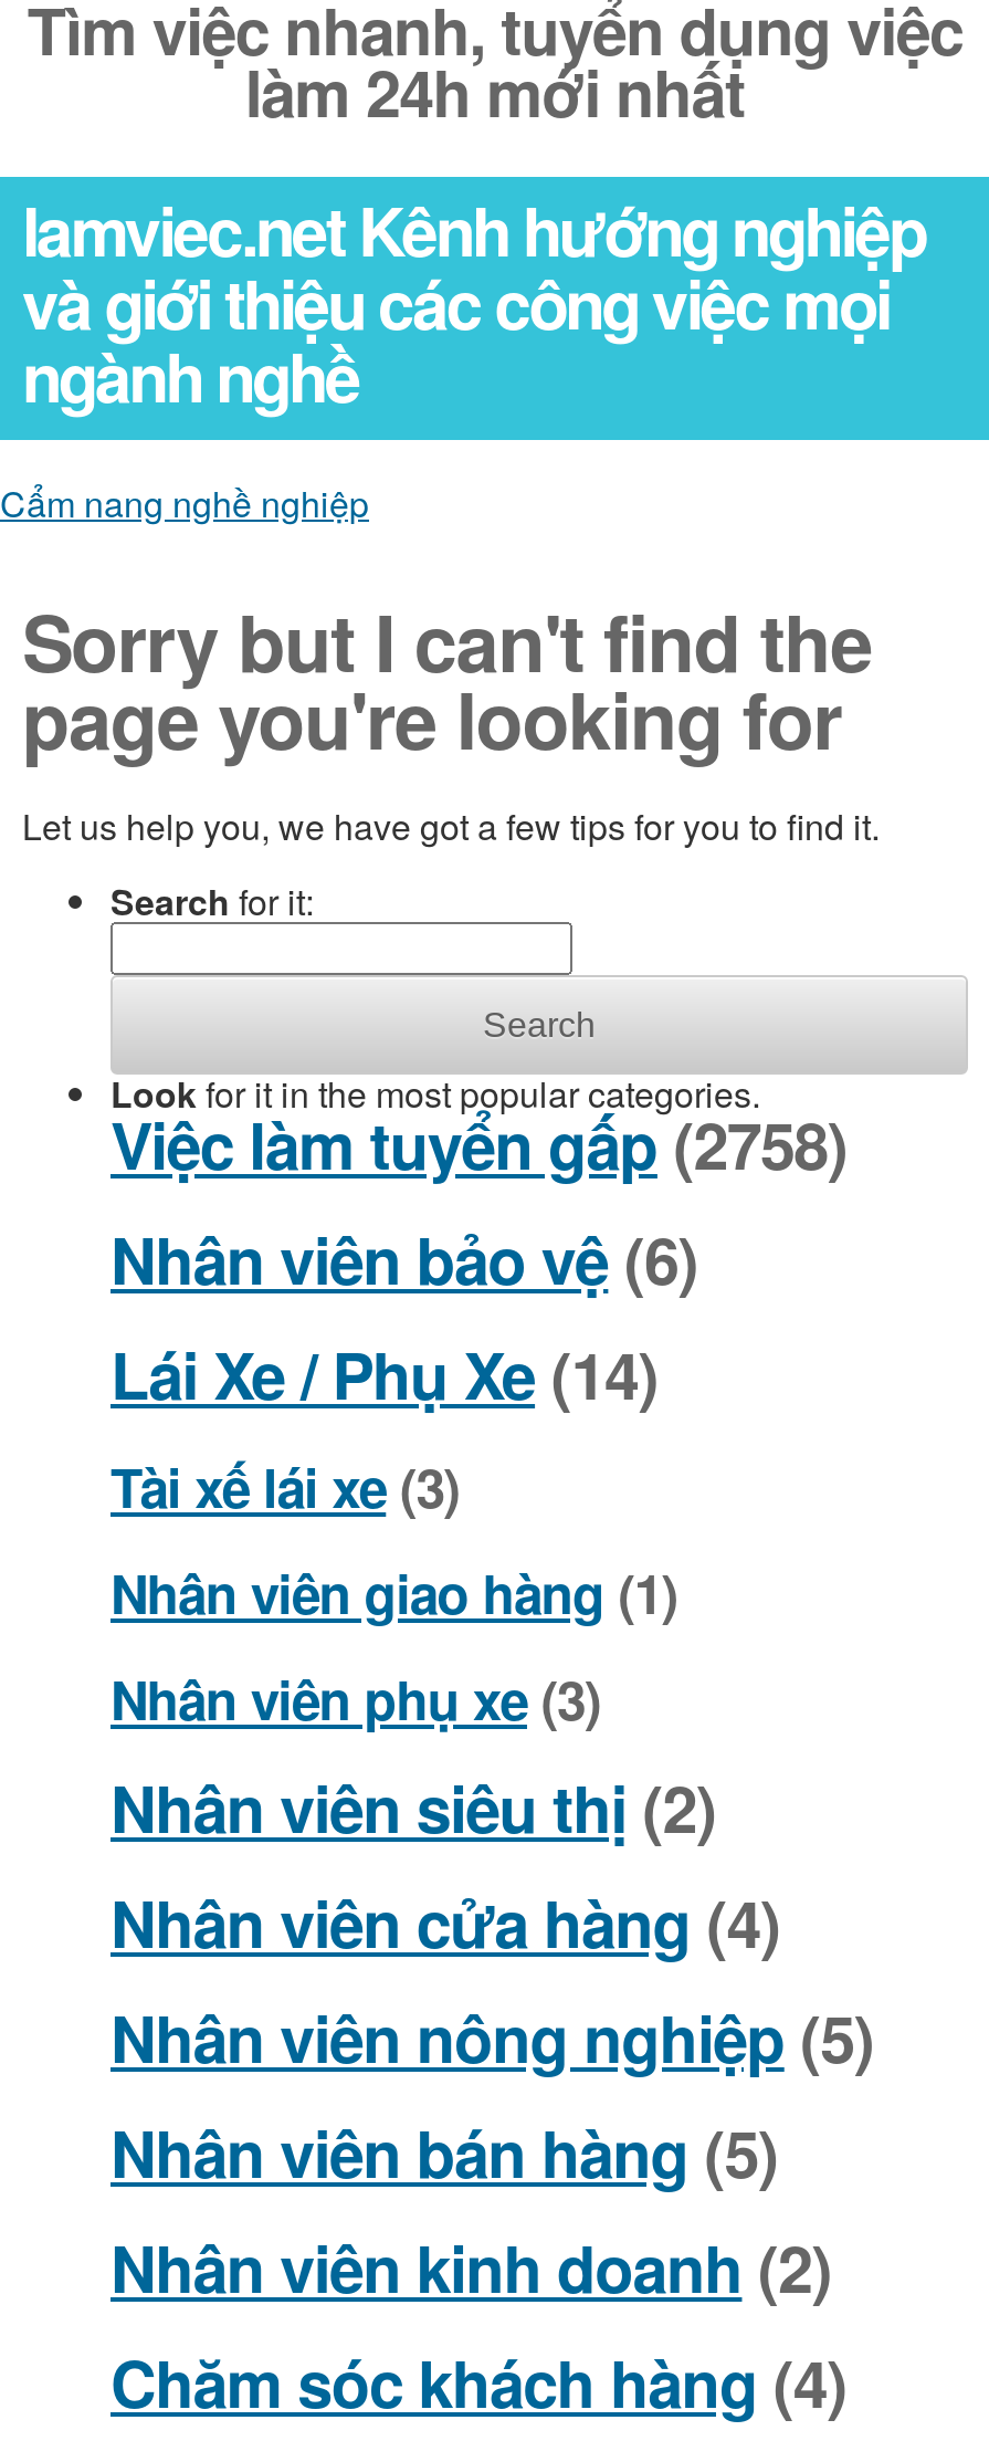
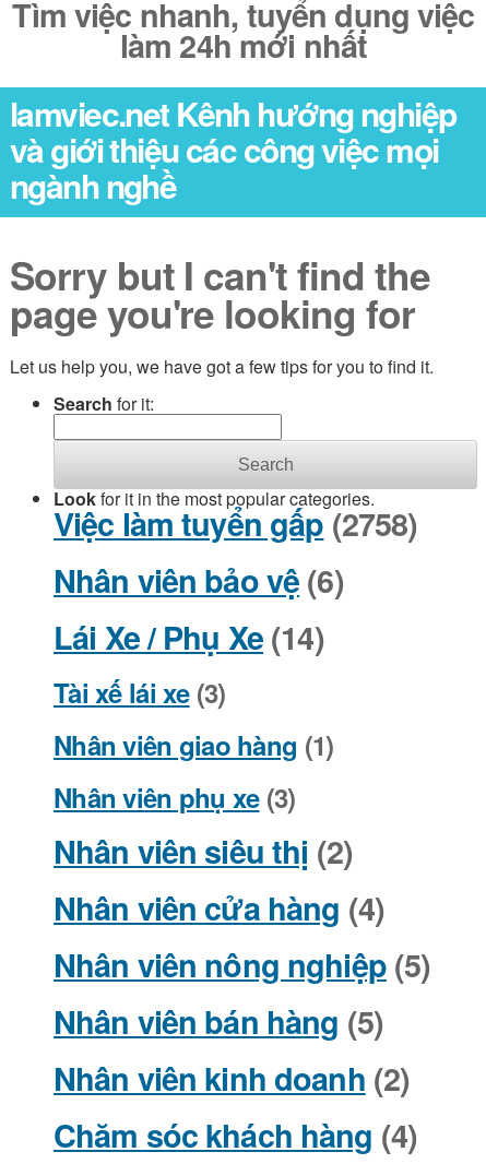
- Cẩm nang nghề nghiệp
